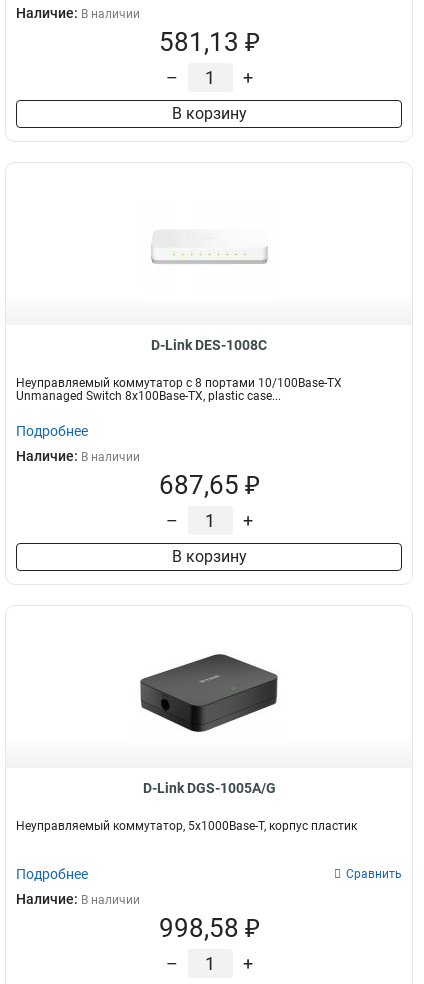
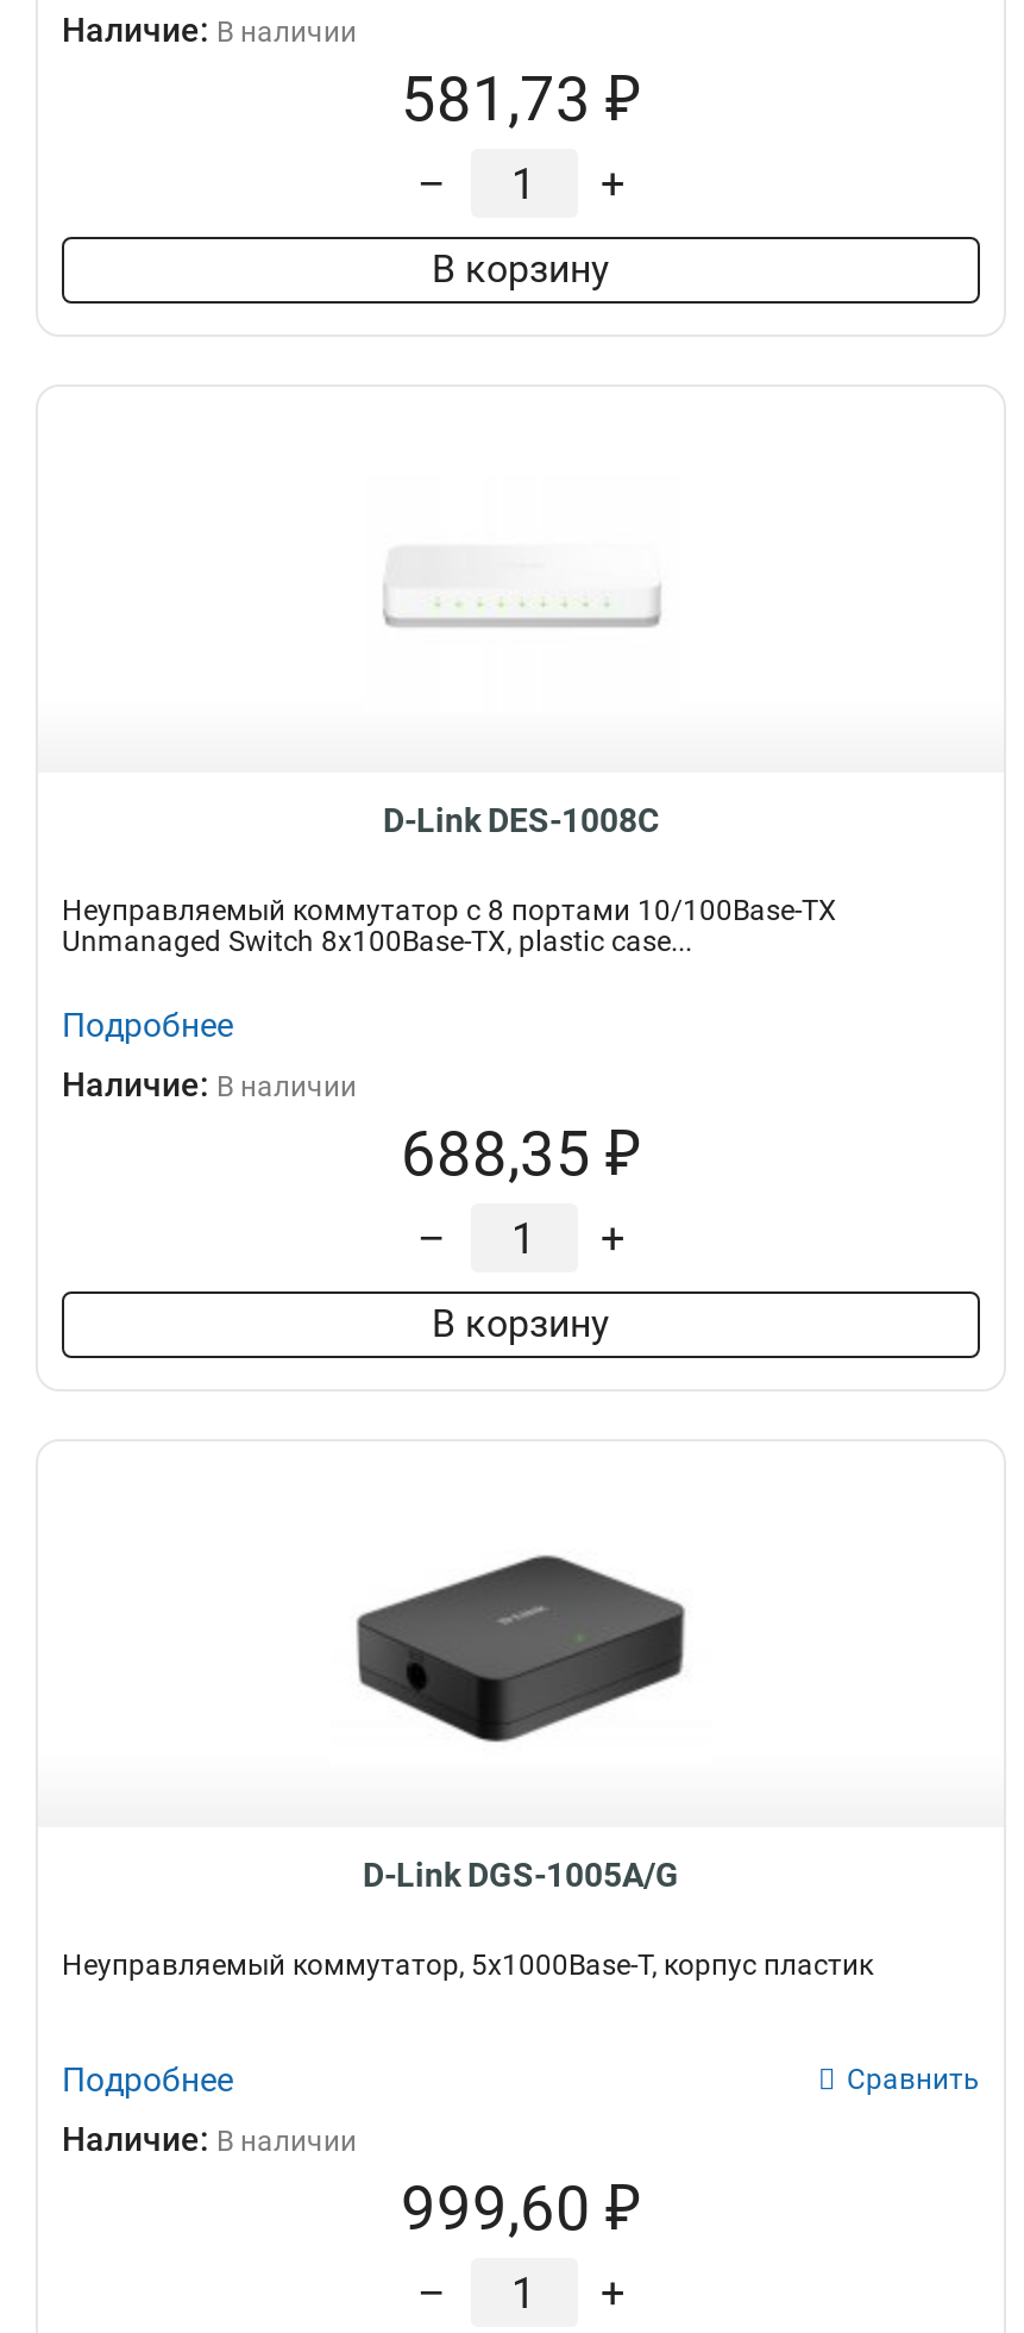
- 581,13 ₽
+ 581,73 ₽

- 687,65 ₽
+ 688,35 ₽

- 998,58 ₽
+ 999,60 ₽
